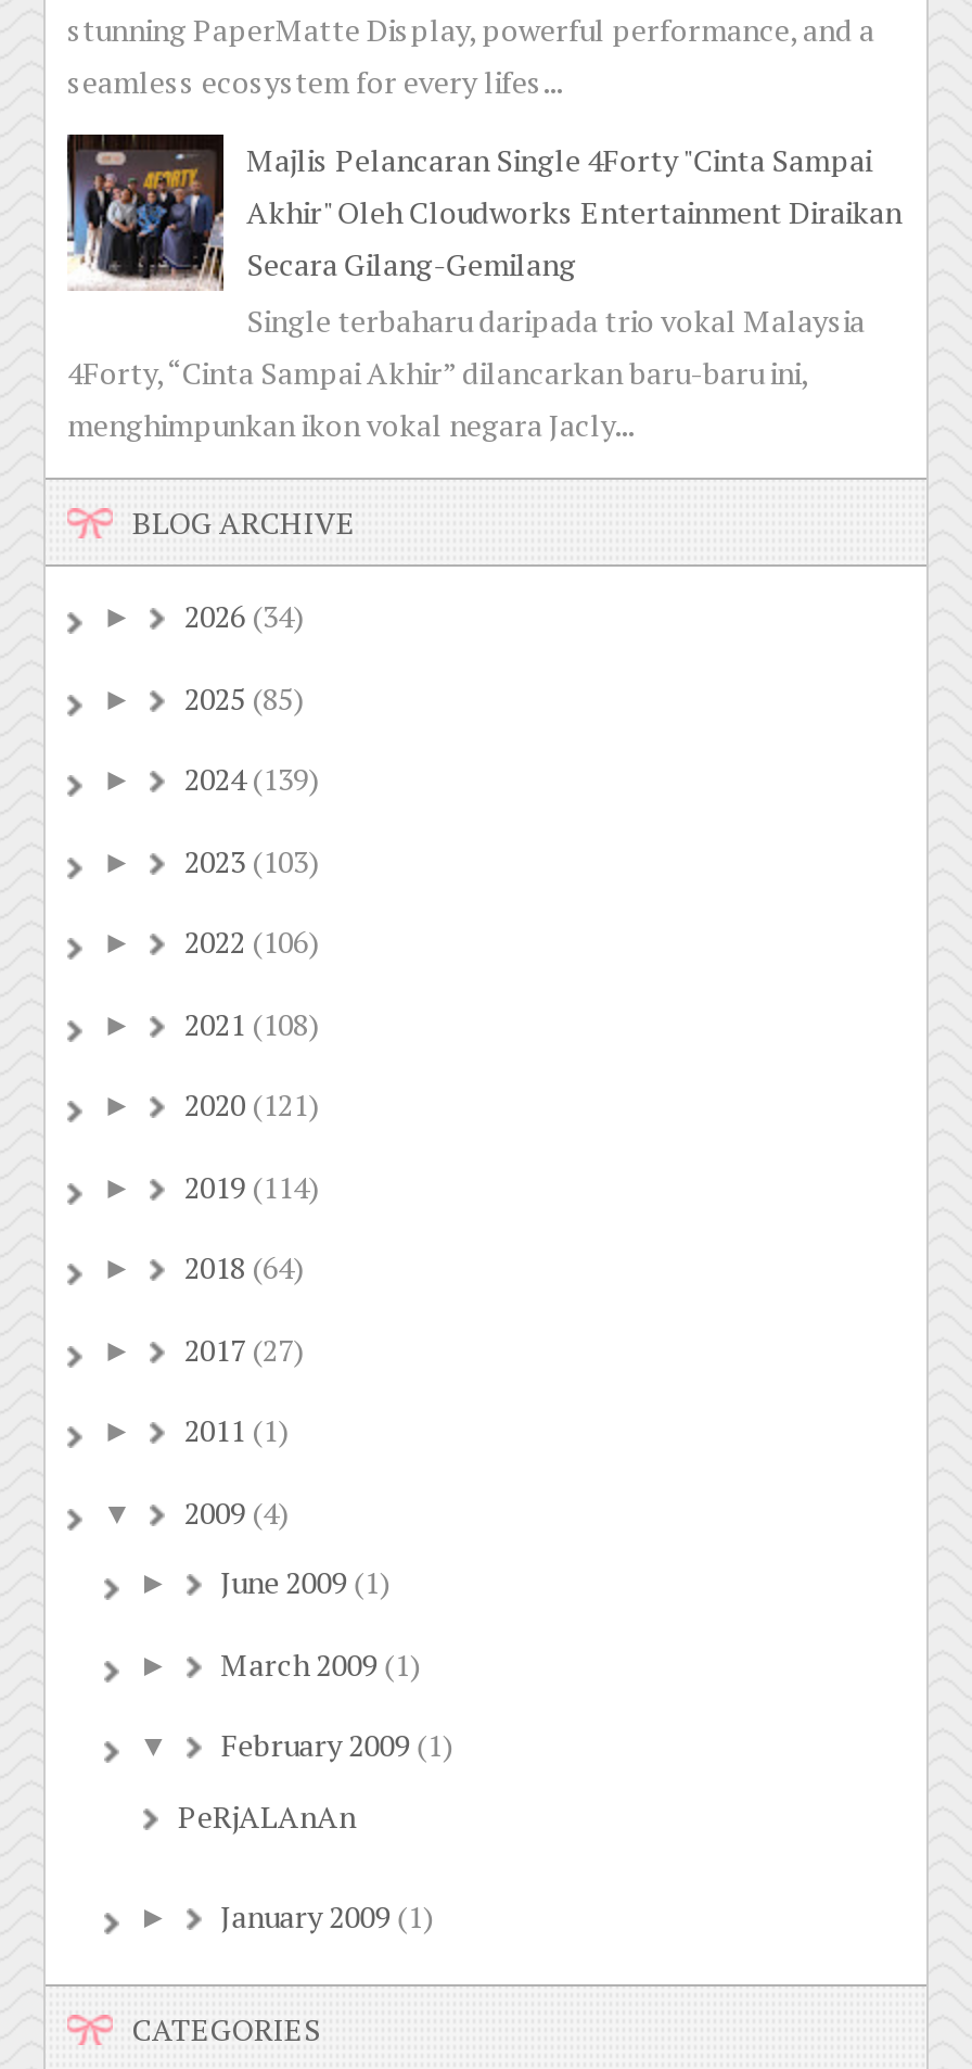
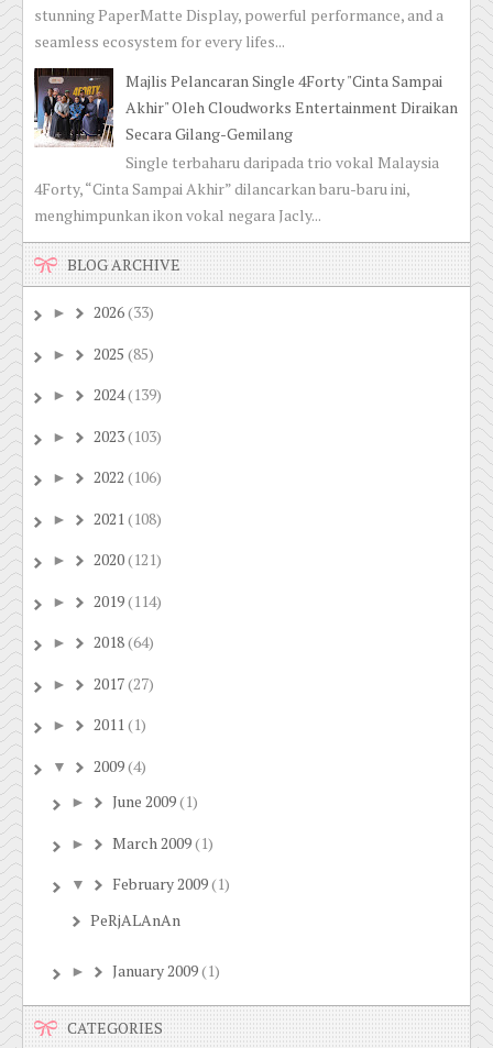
- 2026 (34)
+ 2026 (33)
